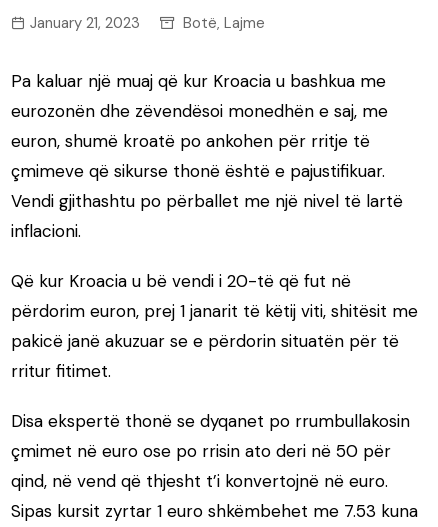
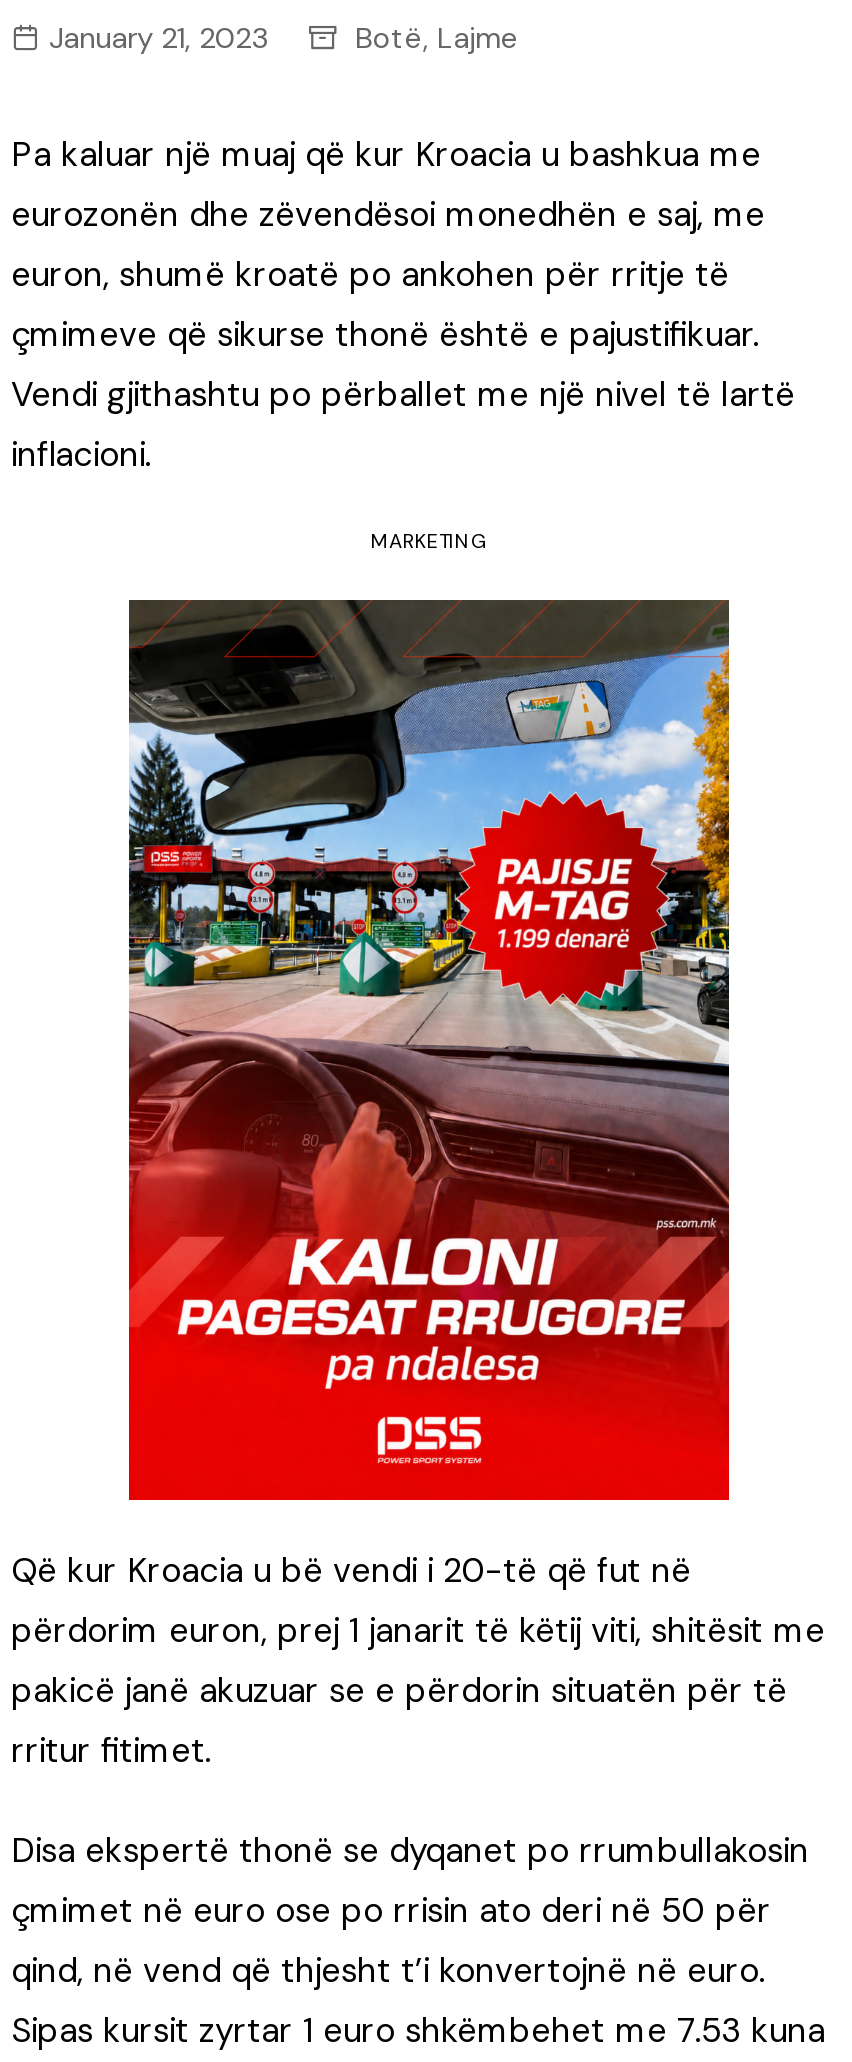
+ [image]

+ MARKETING
